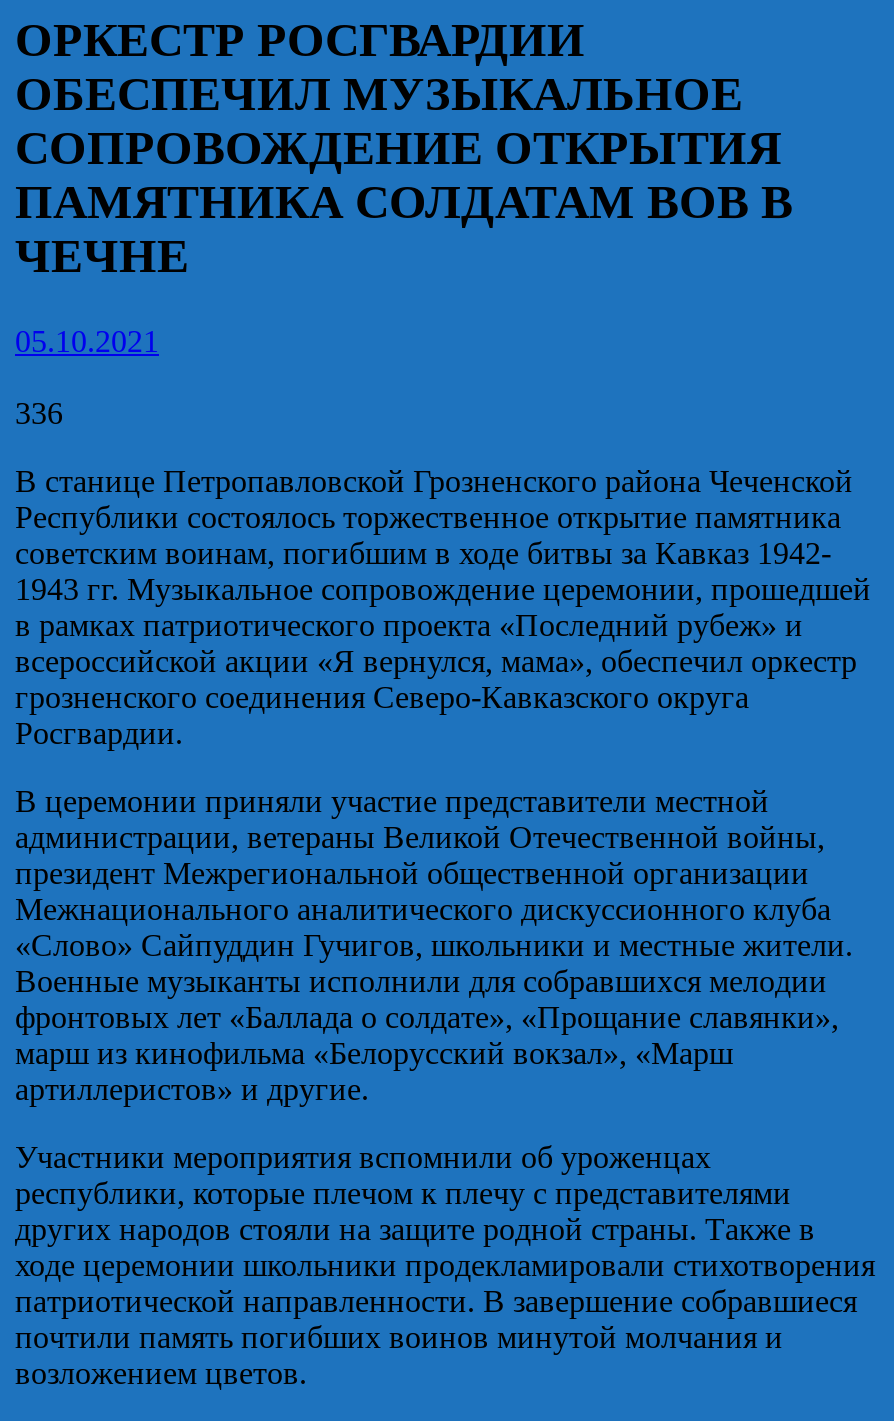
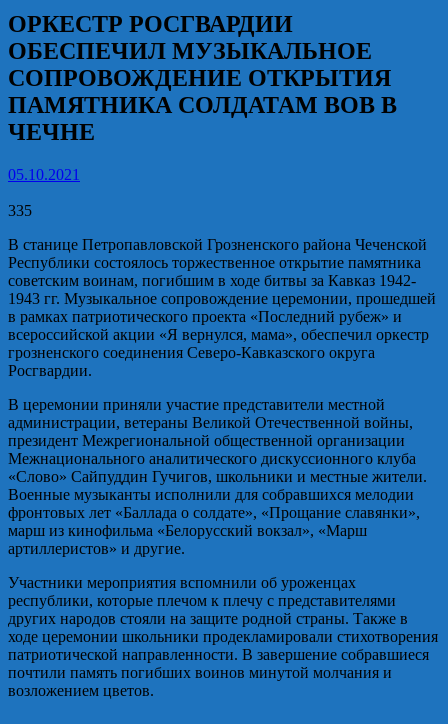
- 336
+ 335
